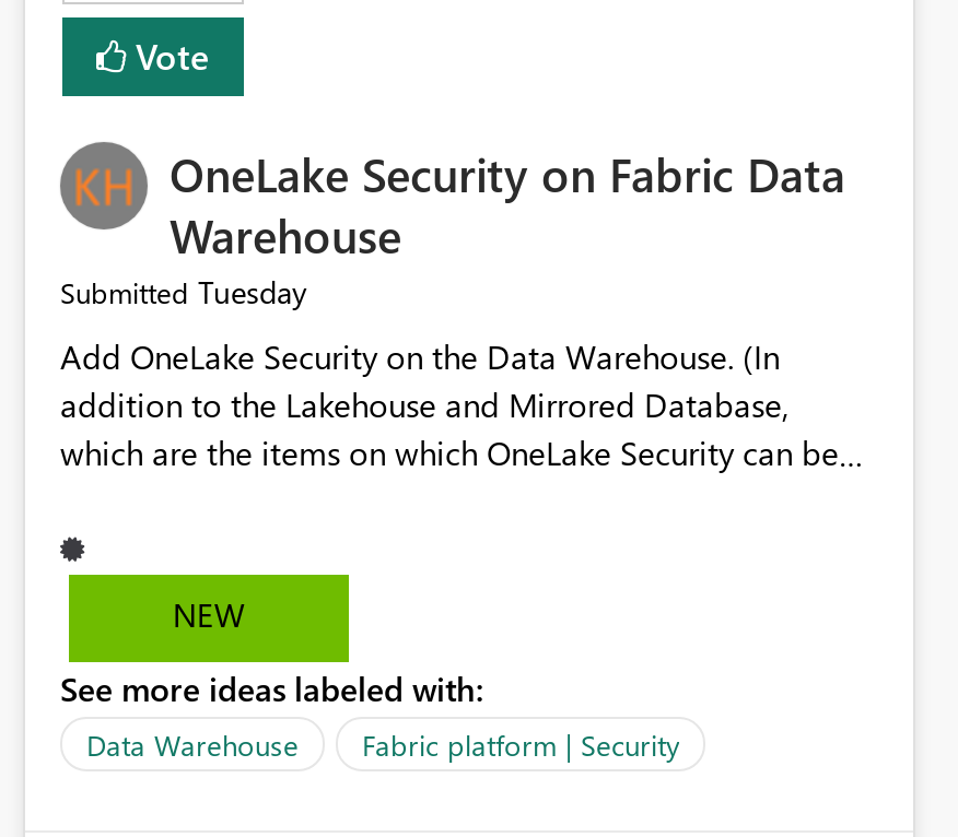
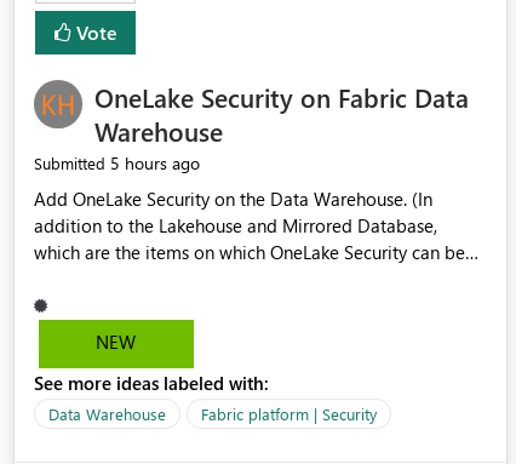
- Submitted Tuesday
+ Submitted 5 hours ago
